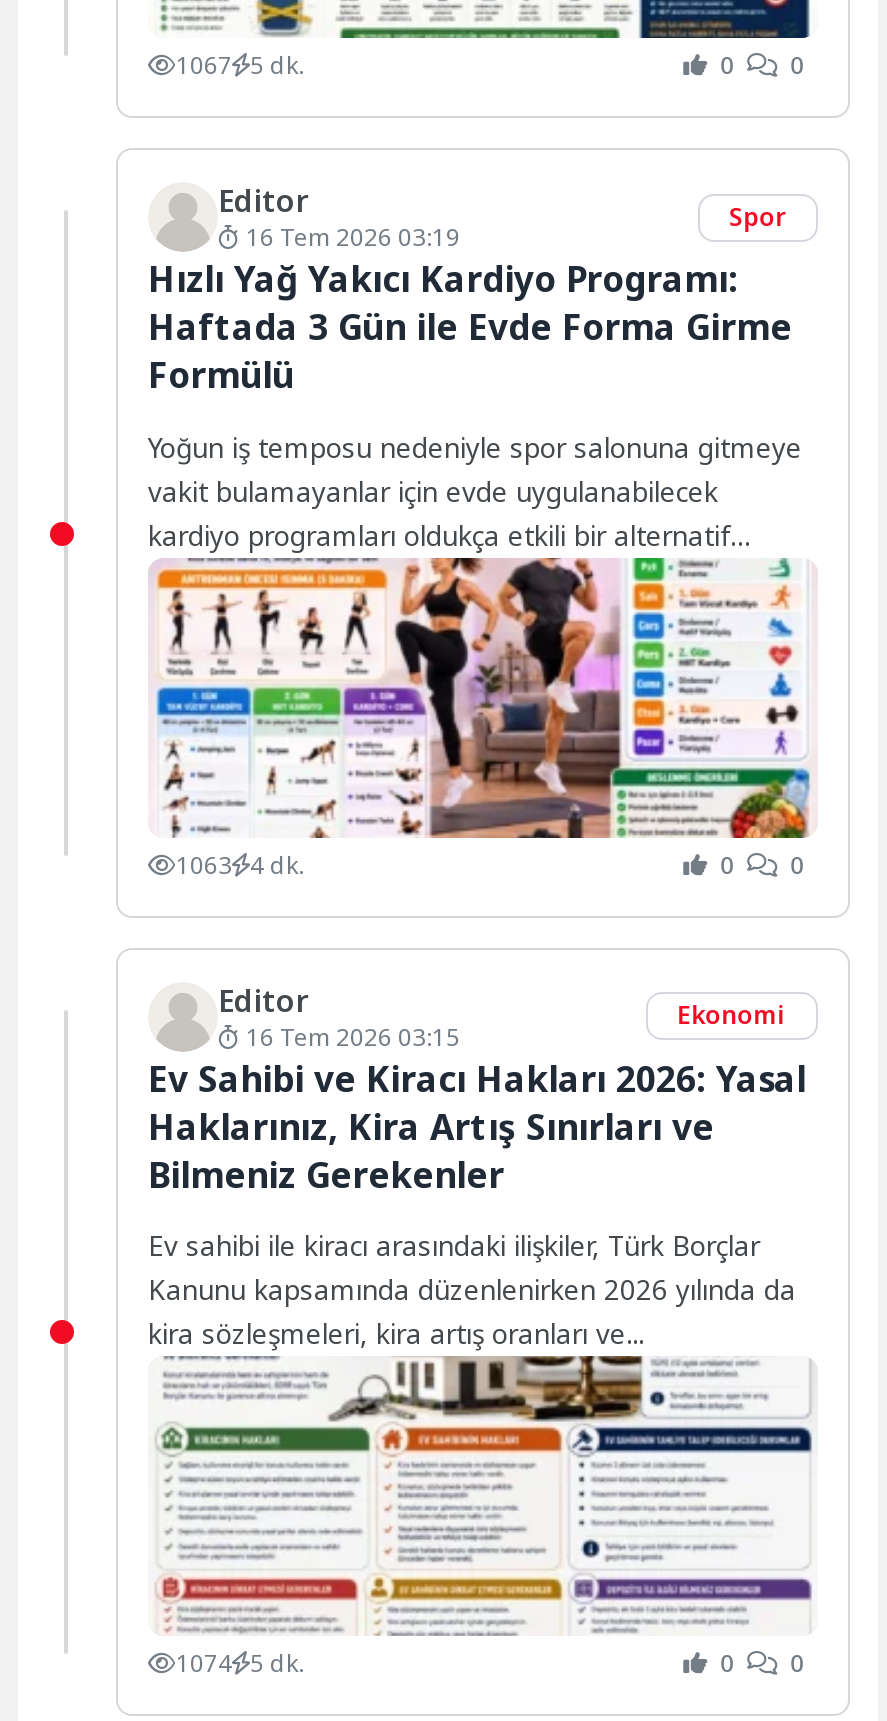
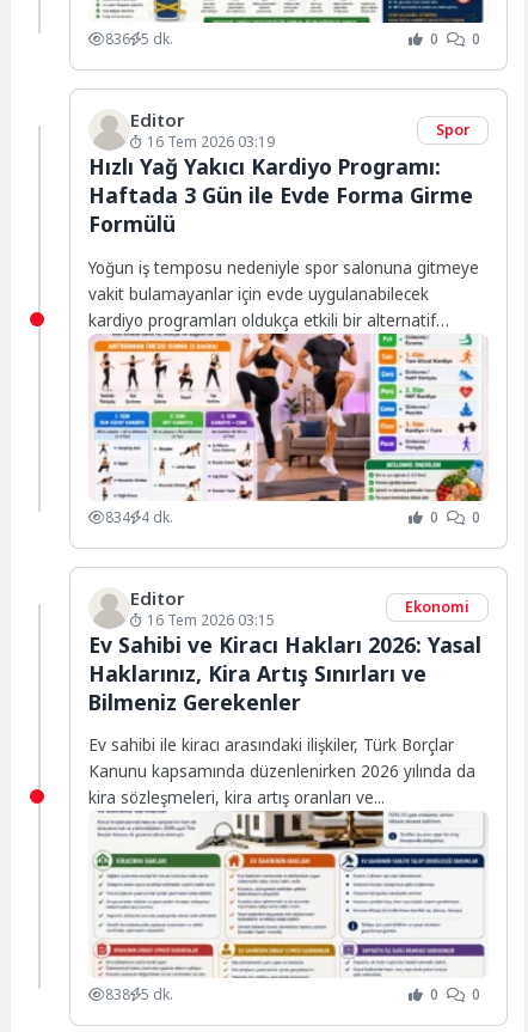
- 1067 5 dk.
+ 836 5 dk.

- 1063 4 dk.
+ 834 4 dk.

- 1074 5 dk.
+ 838 5 dk.
